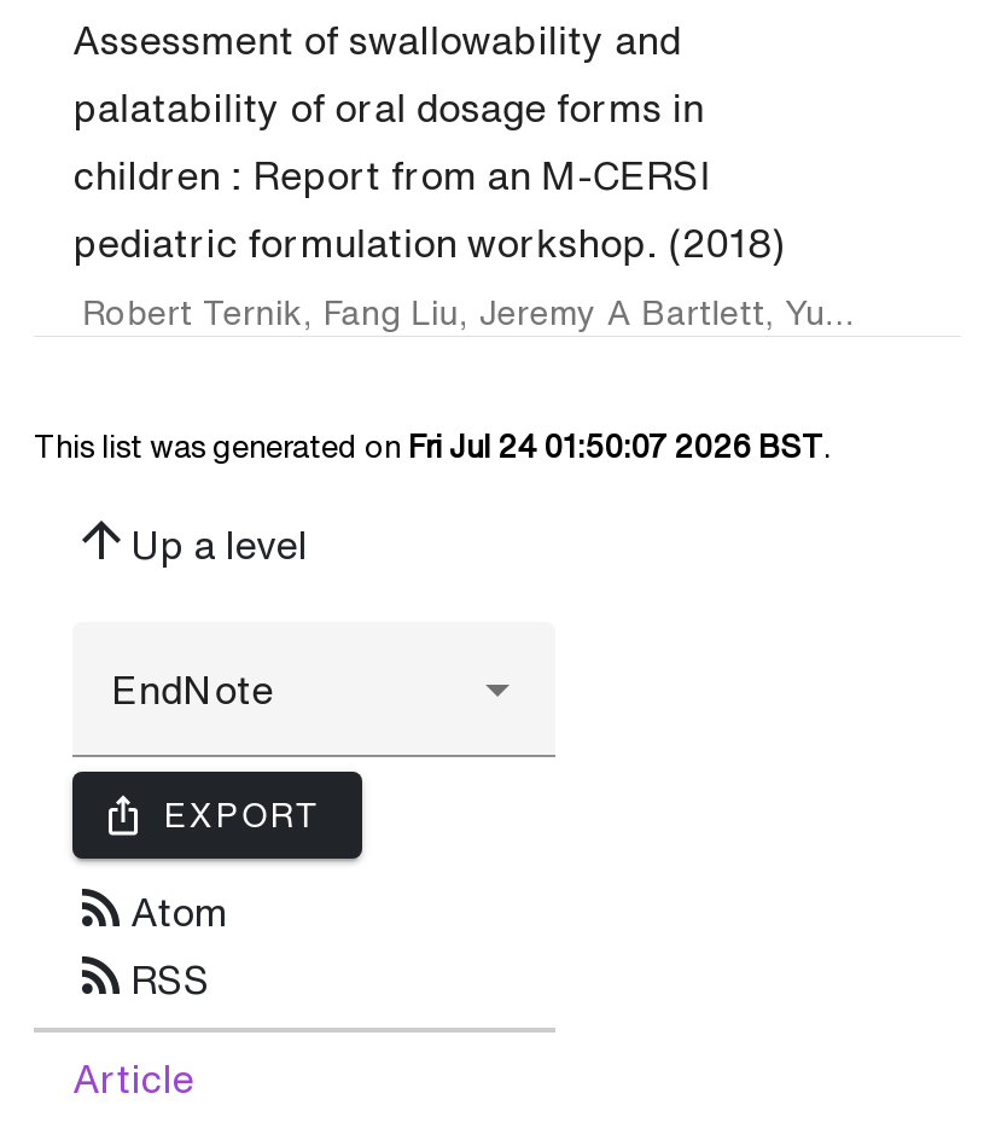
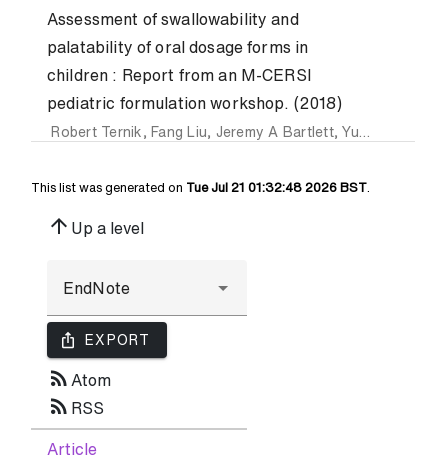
- This list was generated on Fri Jul 24 01:50:07 2026 BST.
+ This list was generated on Tue Jul 21 01:32:48 2026 BST.
